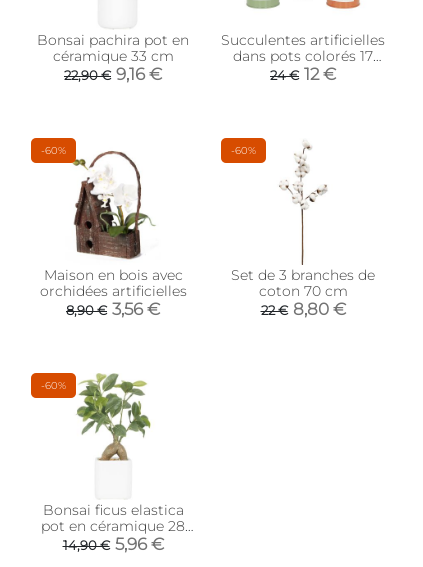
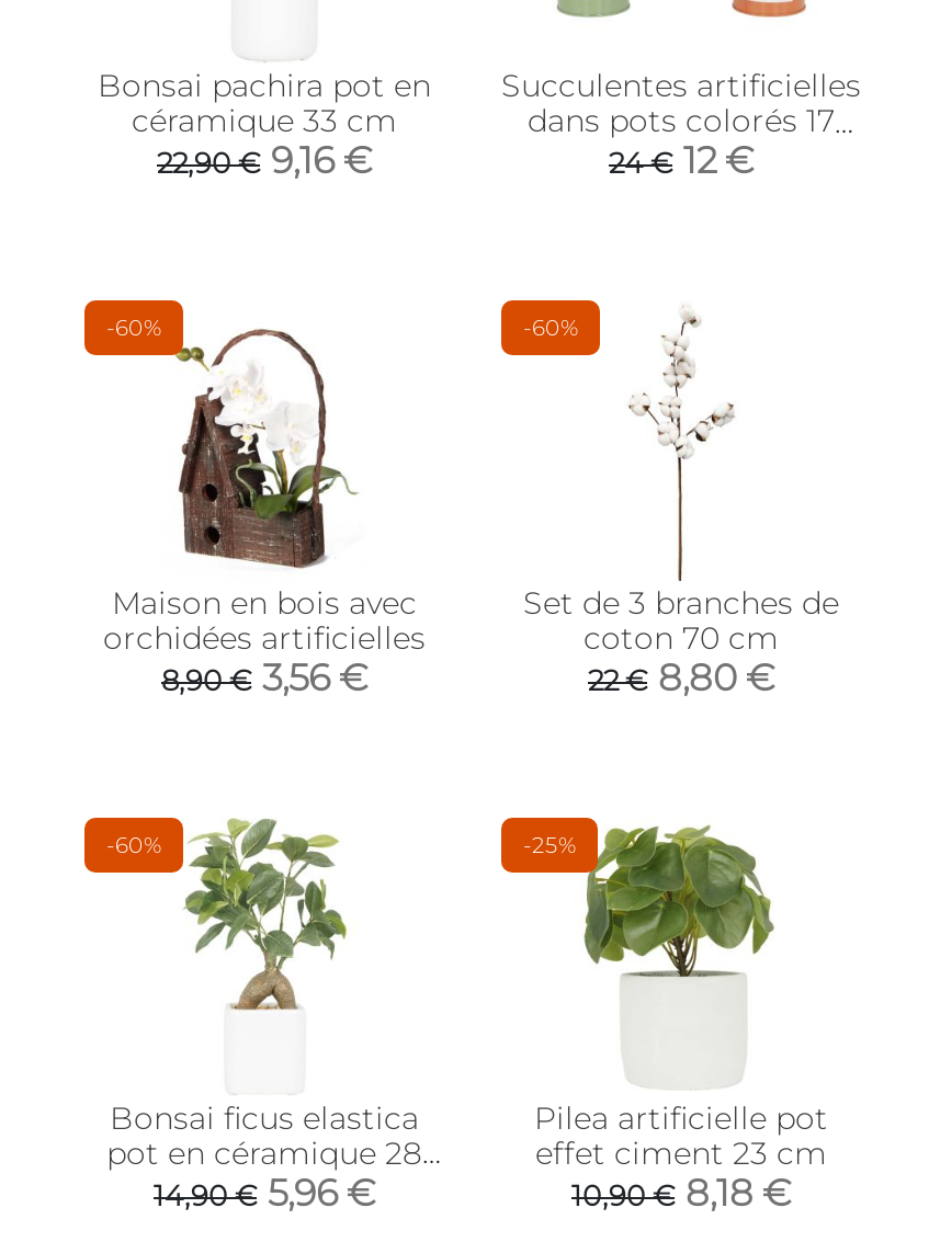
+ [image]
+ -25%

+ Pilea artificielle pot
+ effet ciment 23 cm
+ 10,90 € 8,18 €
